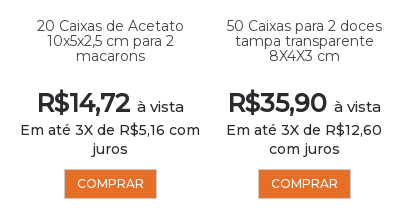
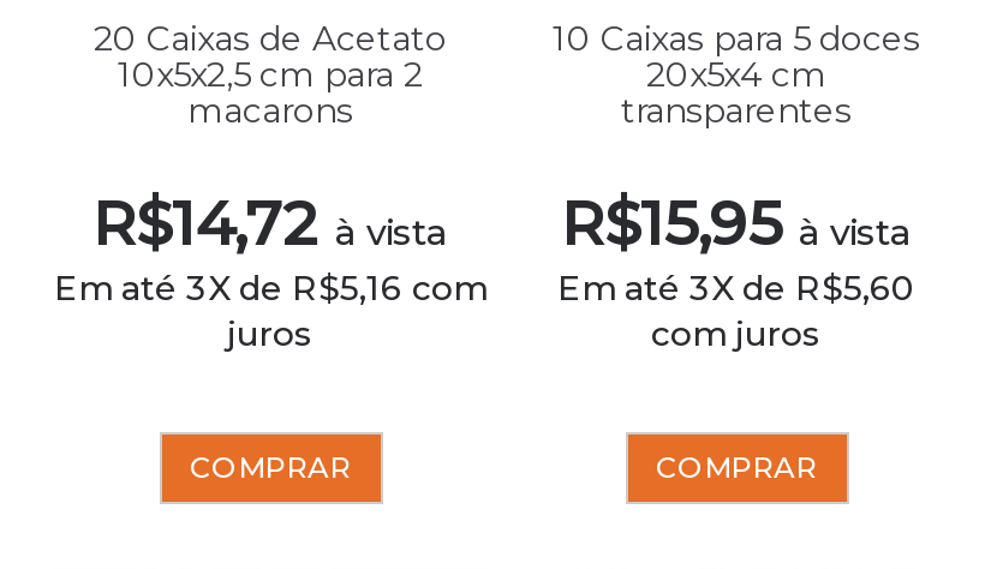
- 50 Caixas para 2 doces
- tampa transparente
- 8X4X3 cm
+ 10 Caixas para 5 doces
+ 20x5x4 cm
+ transparentes

- R$35,90 à vista
- Em até 3X de R$12,60
+ R$15,95 à vista
+ Em até 3X de R$5,60
